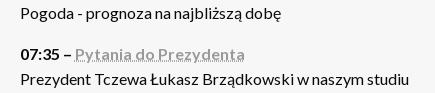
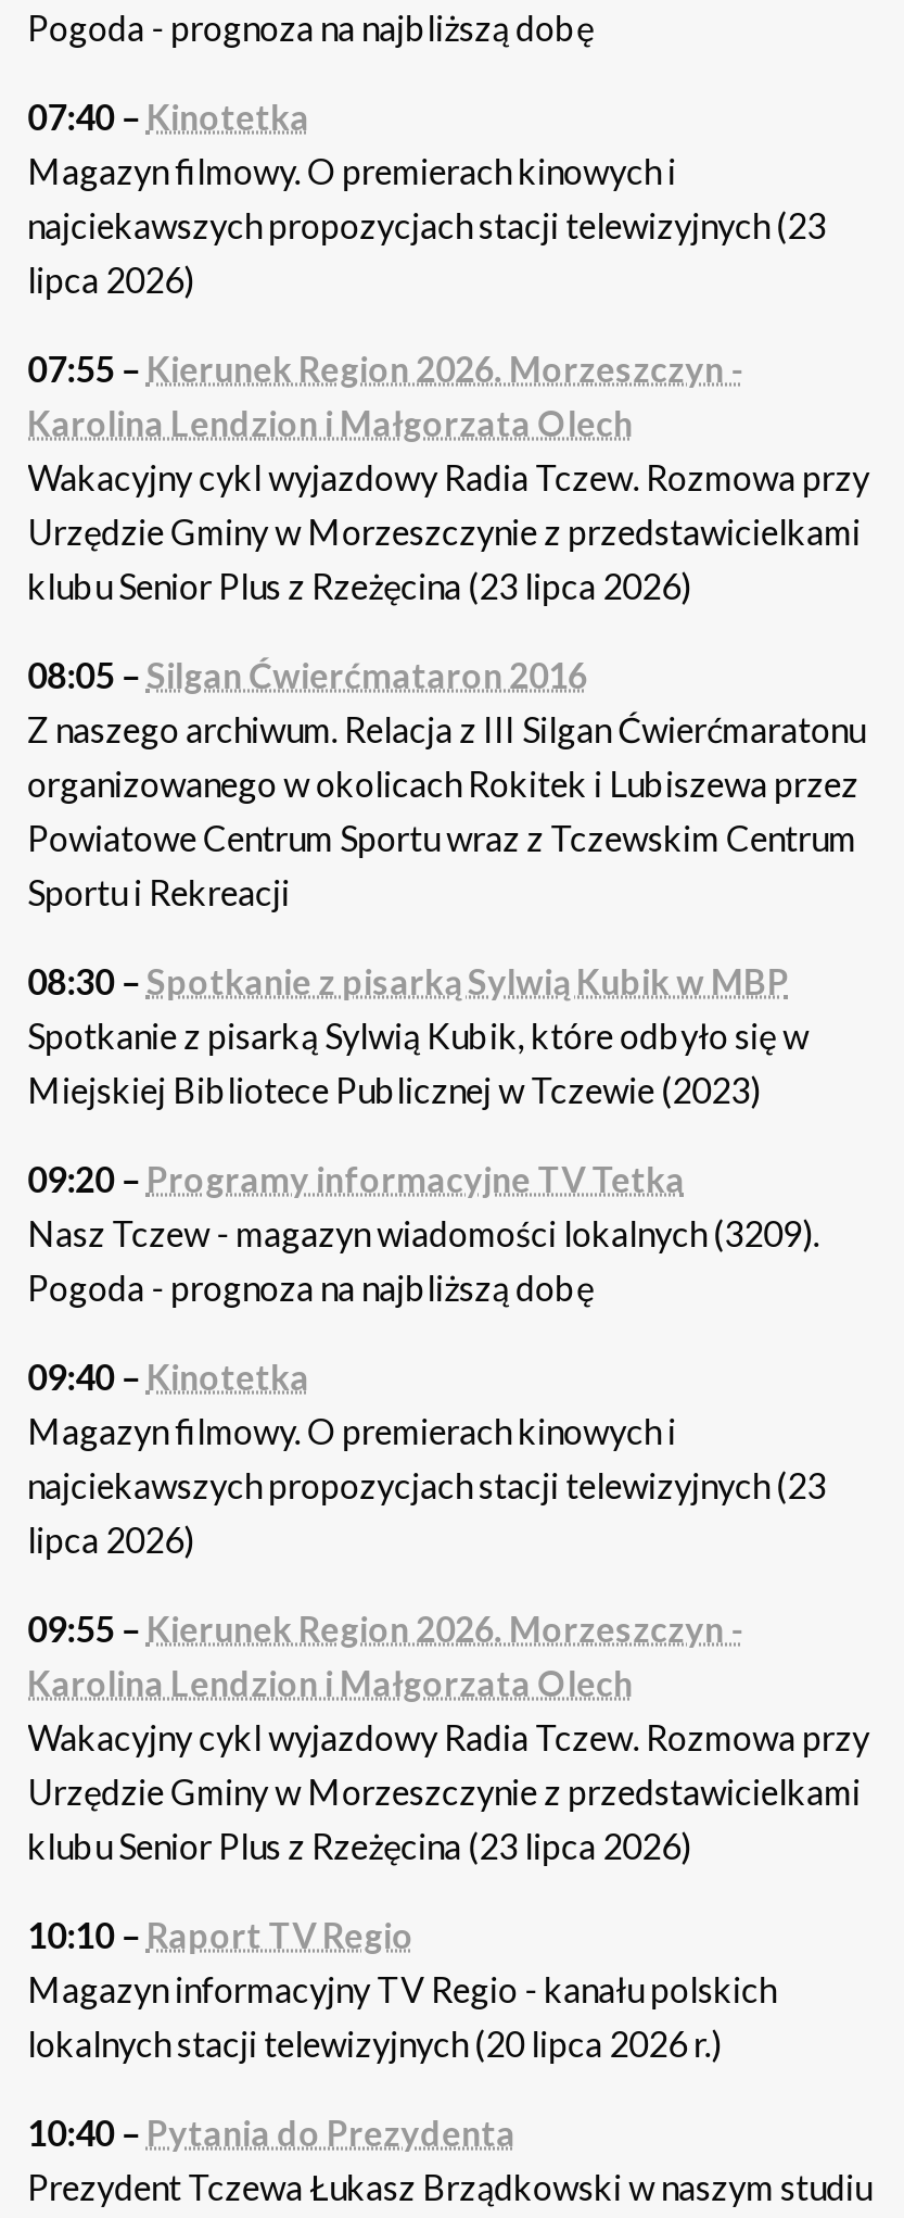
- 07:35 – Pytania do Prezydenta
+ 07:40 – Kinotetka
+ Magazyn filmowy. O premierach kinowych i
+ najciekawszych propozycjach stacji telewizyjnych (23
+ lipca 2026)
+ 07:55 – Kierunek Region 2026. Morzeszczyn -
+ Karolina Lendzion i Małgorzata Olech
+ Wakacyjny cykl wyjazdowy Radia Tczew. Rozmowa przy
+ Urzędzie Gminy w Morzeszczynie z przedstawicielkami
+ klubu Senior Plus z Rzeżęcina (23 lipca 2026)
+ 08:05 – Silgan Ćwierćmataron 2016
+ Z naszego archiwum. Relacja z III Silgan Ćwierćmaratonu
+ organizowanego w okolicach Rokitek i Lubiszewa przez
+ Powiatowe Centrum Sportu wraz z Tczewskim Centrum
+ Sportu i Rekreacji
+ 08:30 – Spotkanie z pisarką Sylwią Kubik w MBP
+ Spotkanie z pisarką Sylwią Kubik, które odbyło się w
+ Miejskiej Bibliotece Publicznej w Tczewie (2023)
+ 09:20 – Programy informacyjne TV Tetka
+ Nasz Tczew - magazyn wiadomości lokalnych (3209).
+ Pogoda - prognoza na najbliższą dobę
+ 09:40 – Kinotetka
+ Magazyn filmowy. O premierach kinowych i
+ najciekawszych propozycjach stacji telewizyjnych (23
+ lipca 2026)
+ 09:55 – Kierunek Region 2026. Morzeszczyn -
+ Karolina Lendzion i Małgorzata Olech
+ Wakacyjny cykl wyjazdowy Radia Tczew. Rozmowa przy
+ Urzędzie Gminy w Morzeszczynie z przedstawicielkami
+ klubu Senior Plus z Rzeżęcina (23 lipca 2026)
+ 10:10 – Raport TV Regio
+ Magazyn informacyjny TV Regio - kanału polskich
+ lokalnych stacji telewizyjnych (20 lipca 2026 r.)
+ 10:40 – Pytania do Prezydenta
